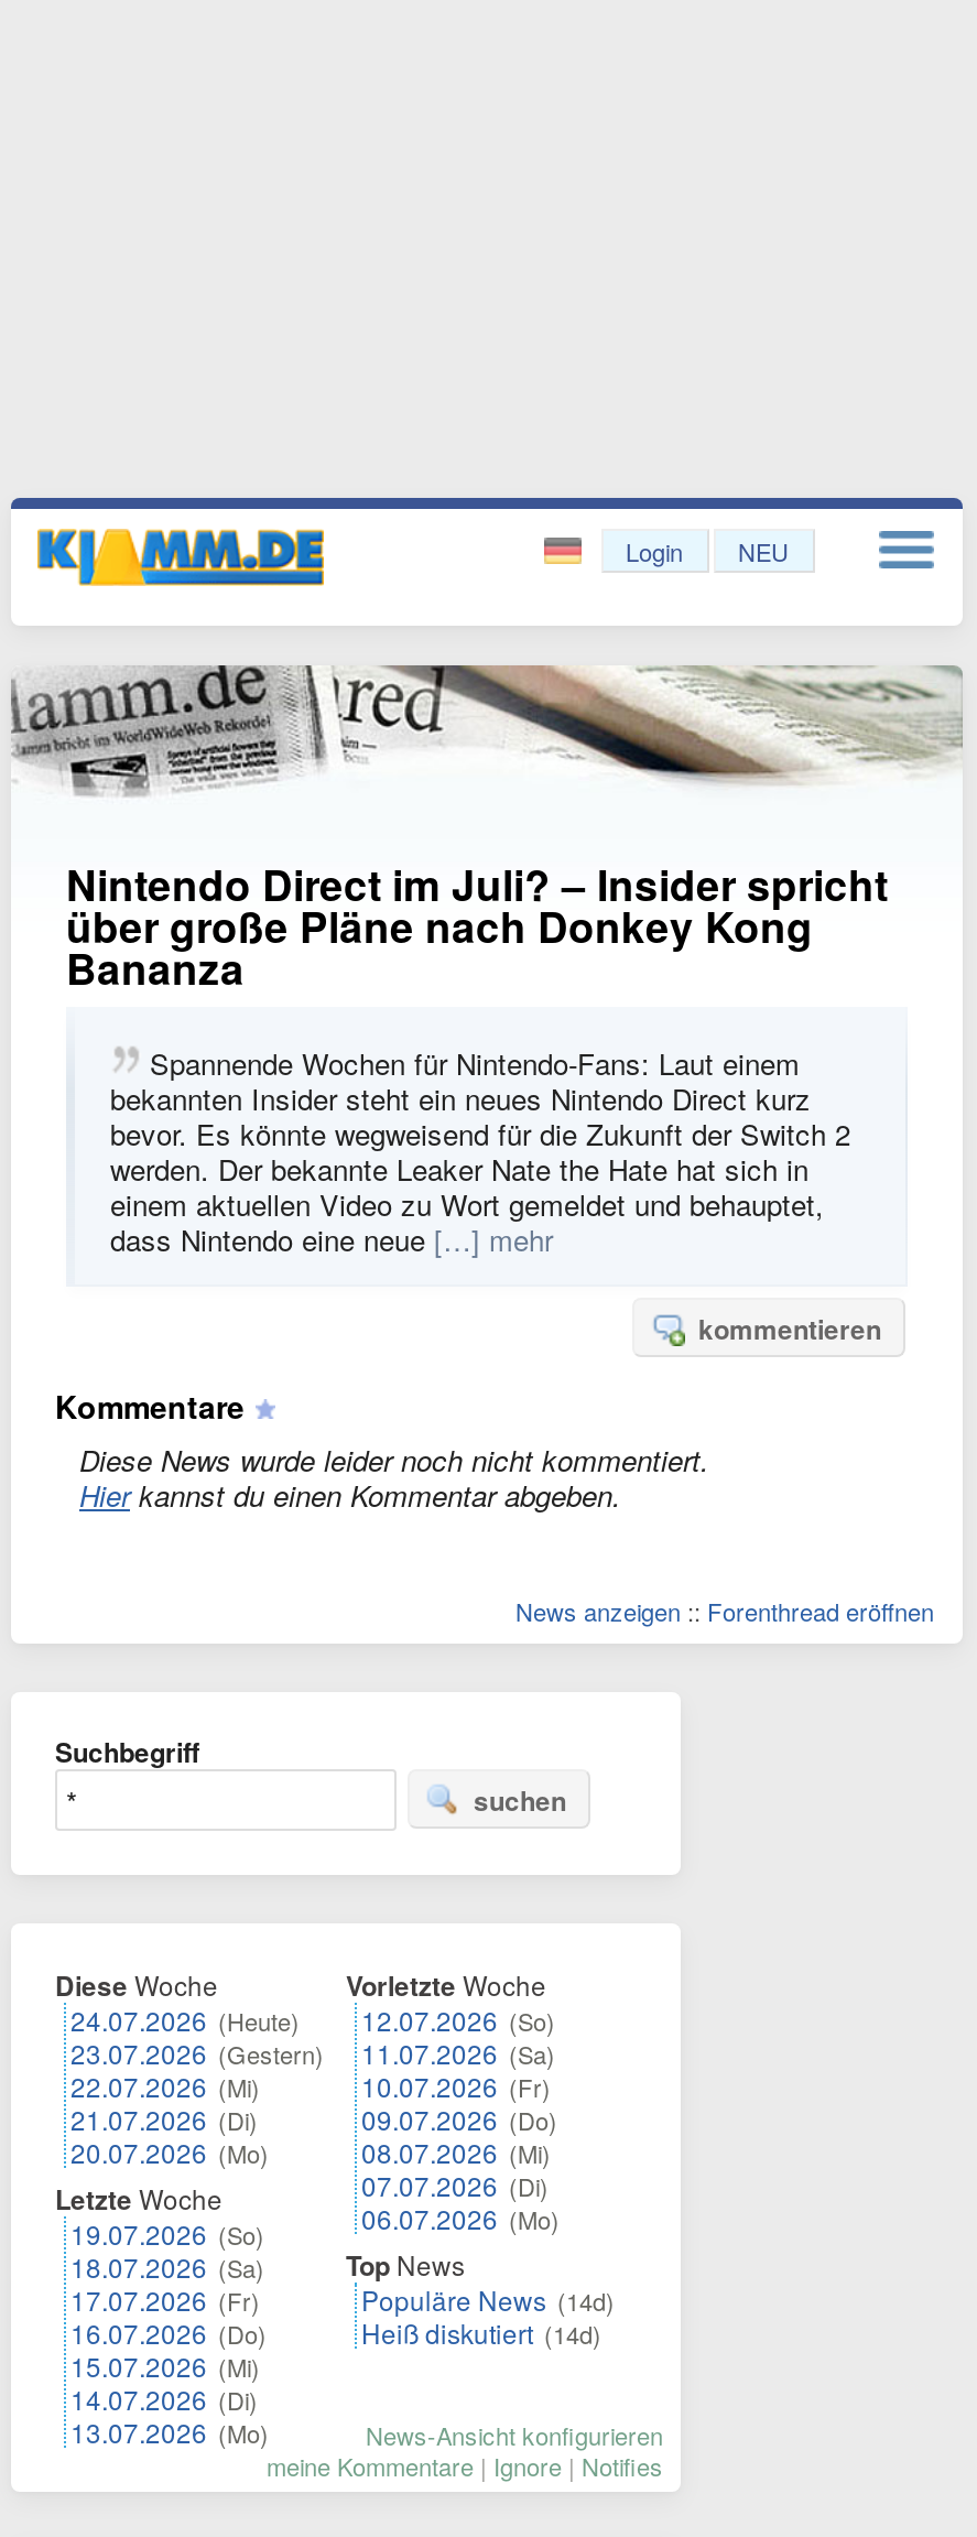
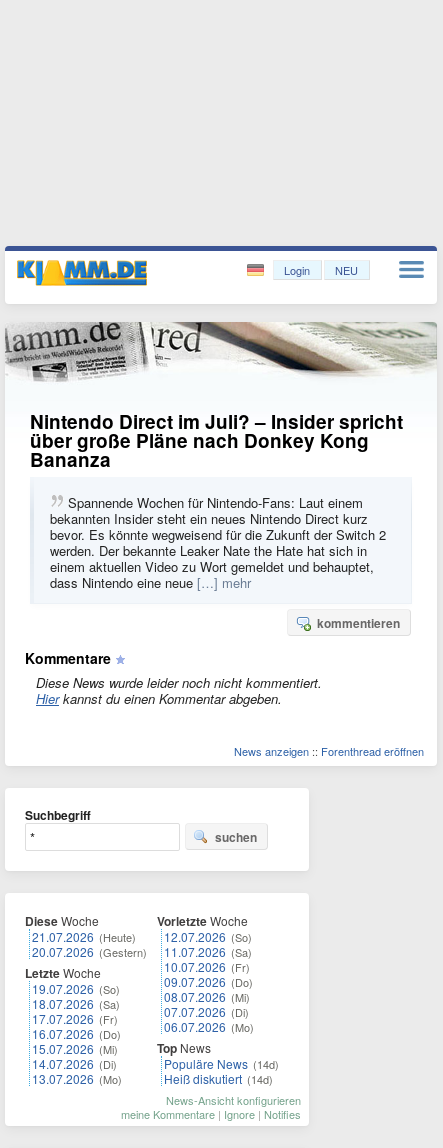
- 24.07.2026 (Heute)
- 23.07.2026 (Gestern)
- 22.07.2026 (Mi)
- 21.07.2026 (Di)
- 20.07.2026 (Mo)
+ 21.07.2026 (Heute)
+ 20.07.2026 (Gestern)

moved up: Letzte Woche | 19.07.2026 (So) | 18.07.2026 (Sa) | 17.07.2026 (Fr) | 16.07.2026 (Do) | 15.07.2026 (Mi) | 14.07.2026 (Di) | 13.07.2026 (Mo)
